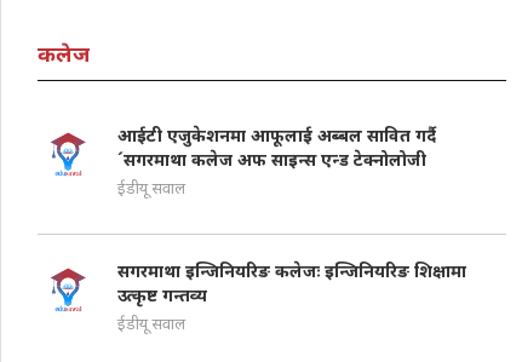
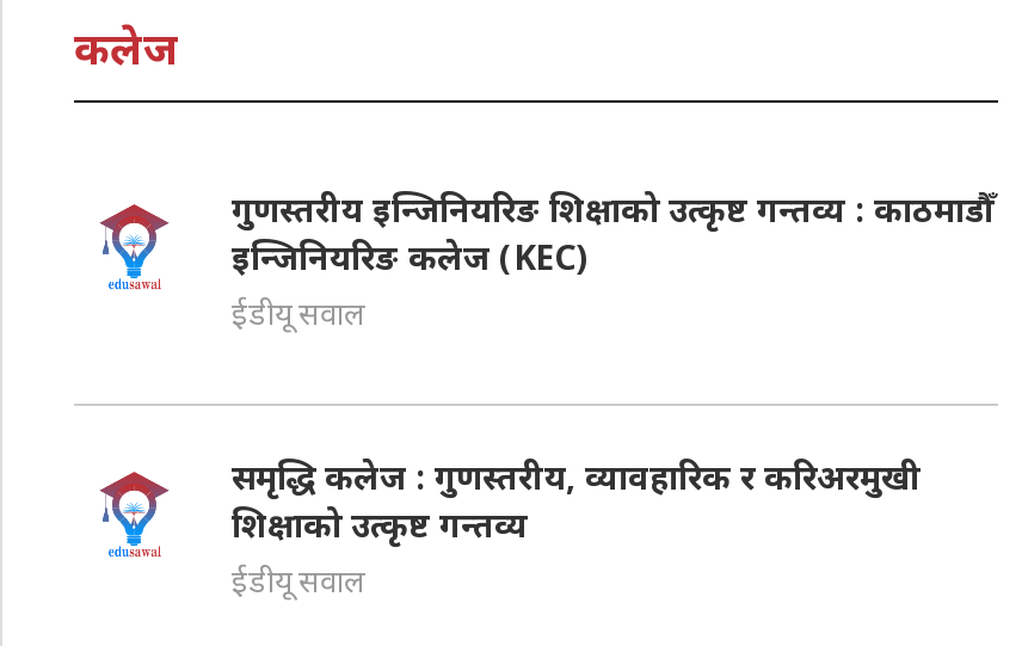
- आईटी एजुकेशनमा आफूलाई अब्बल सावित गर्दै
- ´सगरमाथा कलेज अफ साइन्स एन्ड टेक्नोलोजी
+ गुणस्तरीय इन्जिनियरिङ शिक्षाको उत्कृष्ट गन्तव्य : काठमाडौँ
+ इन्जिनियरिङ कलेज (KEC)

- सगरमाथा इन्जिनियरिङ कलेजः इन्जिनियरिङ शिक्षामा
- उत्कृष्ट गन्तव्य
+ समृद्धि कलेज : गुणस्तरीय, व्यावहारिक र करिअरमुखी
+ शिक्षाको उत्कृष्ट गन्तव्य
